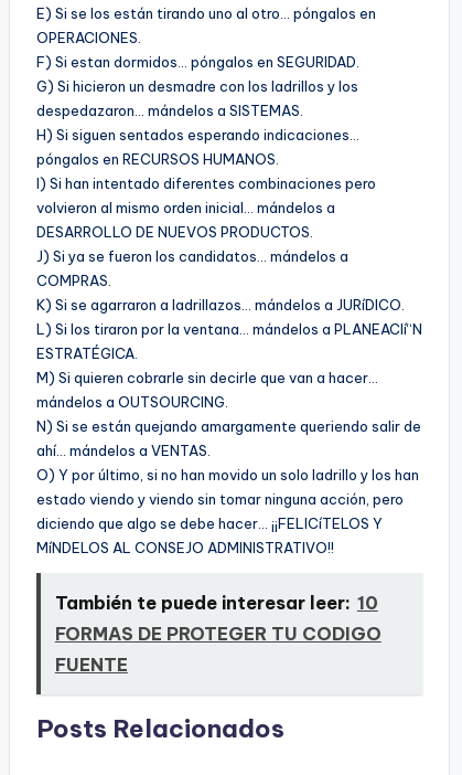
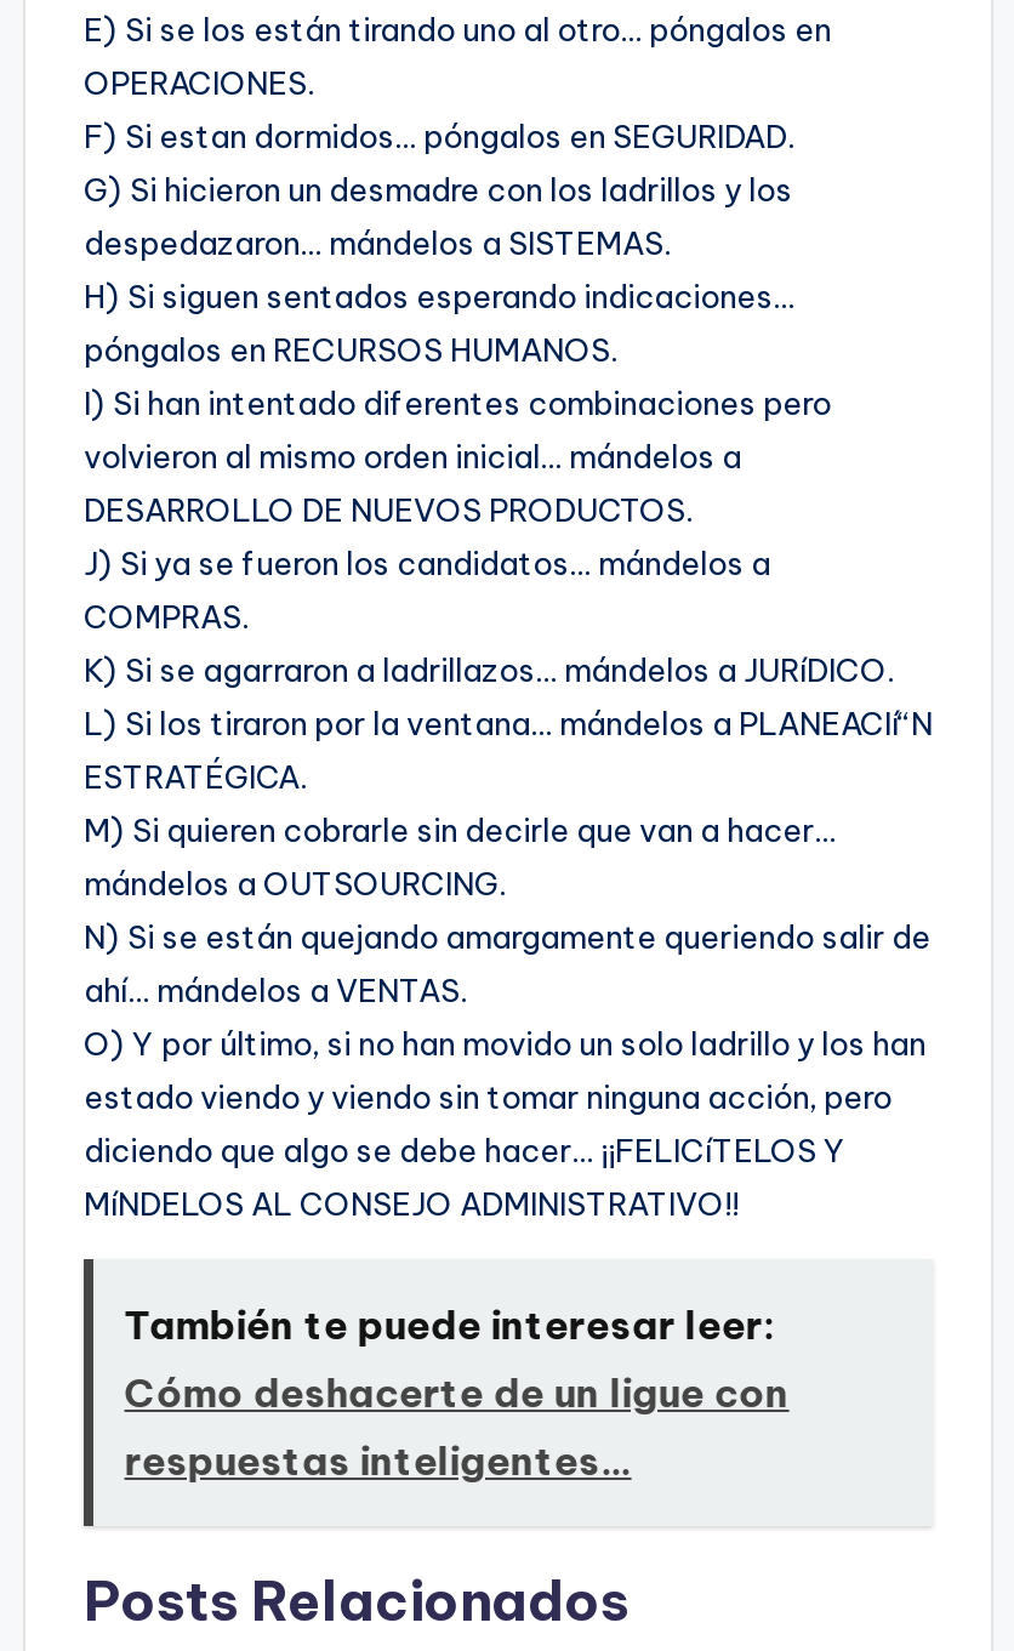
- También te puede interesar leer: 10
- FORMAS DE PROTEGER TU CODIGO
- FUENTE
+ También te puede interesar leer:
+ Cómo deshacerte de un ligue con
+ respuestas inteligentes...
